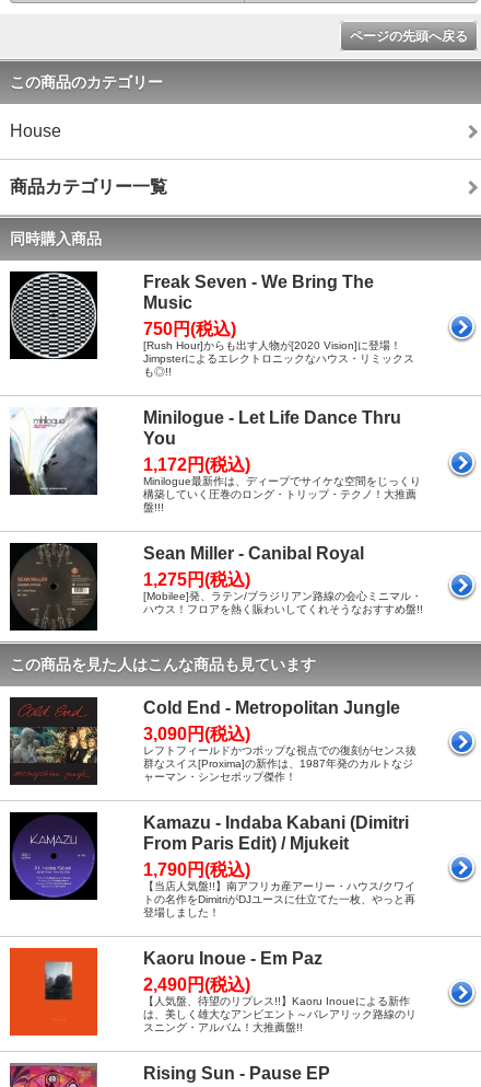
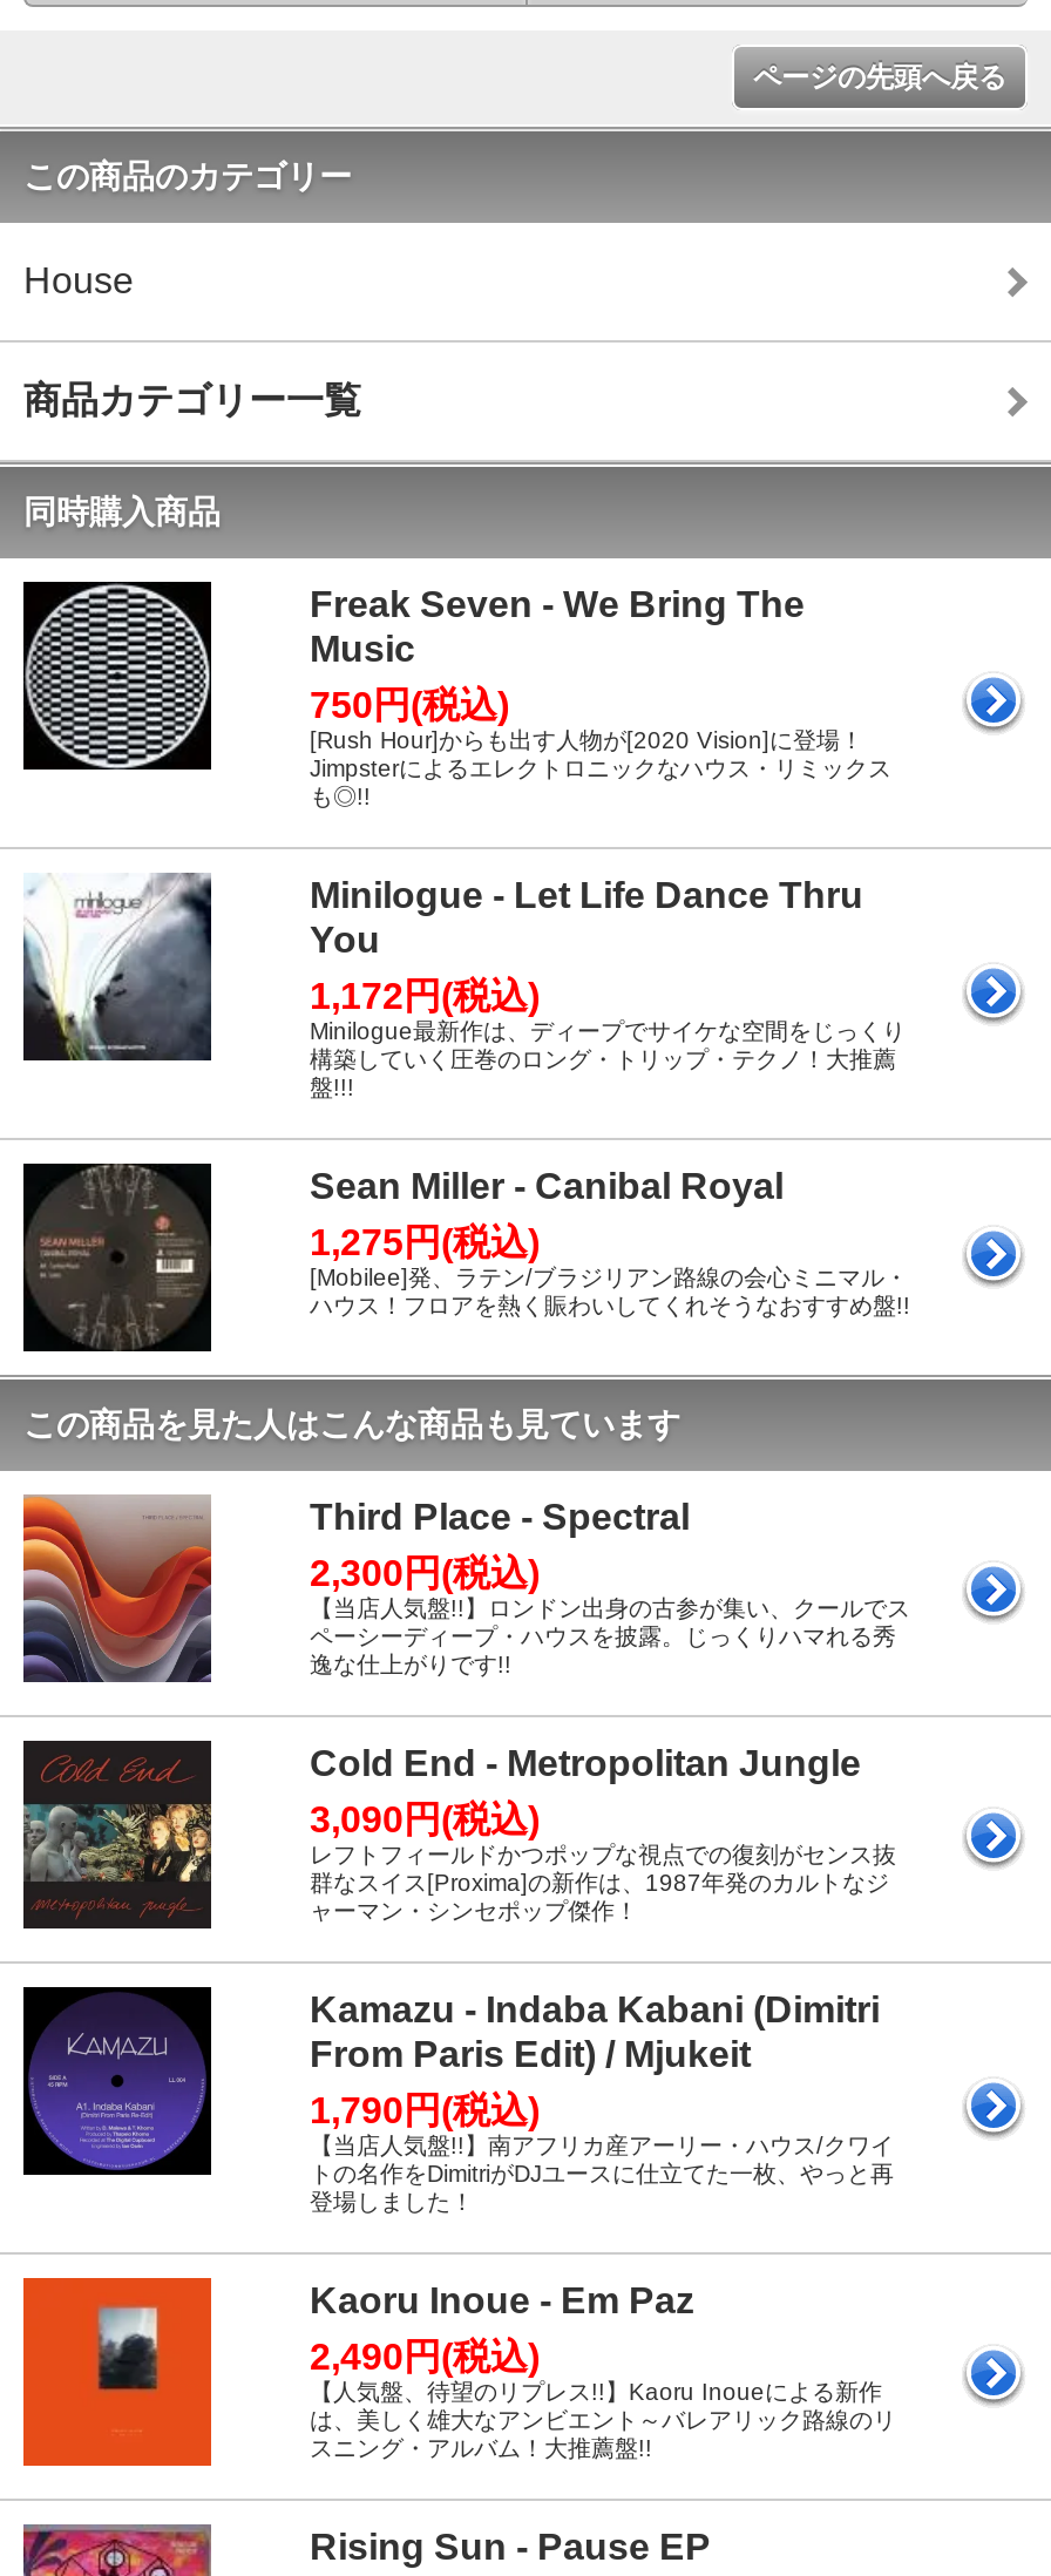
+ [image]

+ Third Place - Spectral
+ 2,300円(税込)
+ 【当店人気盤!!】ロンドン出身の古参が集い、クールでス
+ ペーシーディープ・ハウスを披露。じっくりハマれる秀
+ 逸な仕上がりです!!
